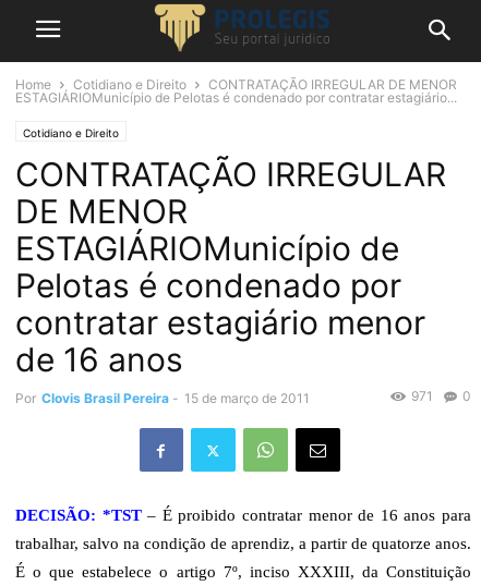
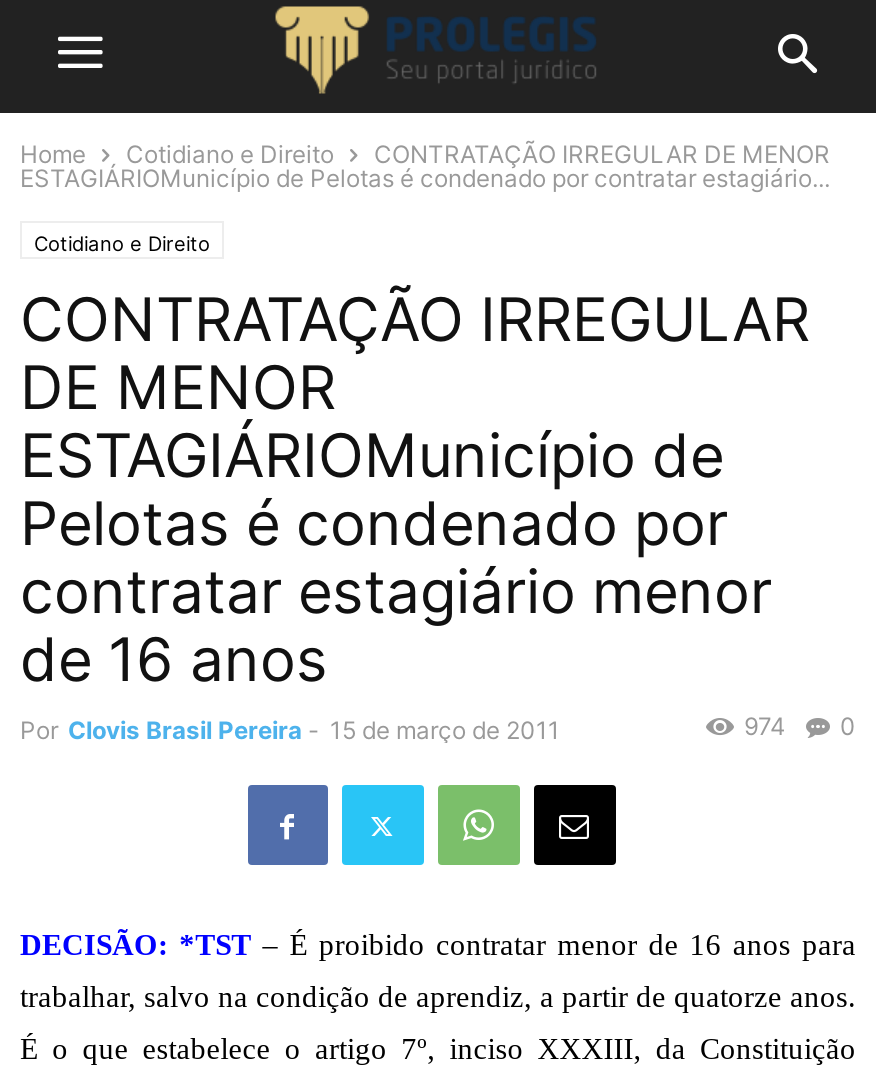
- 971 0
+ 974 0
